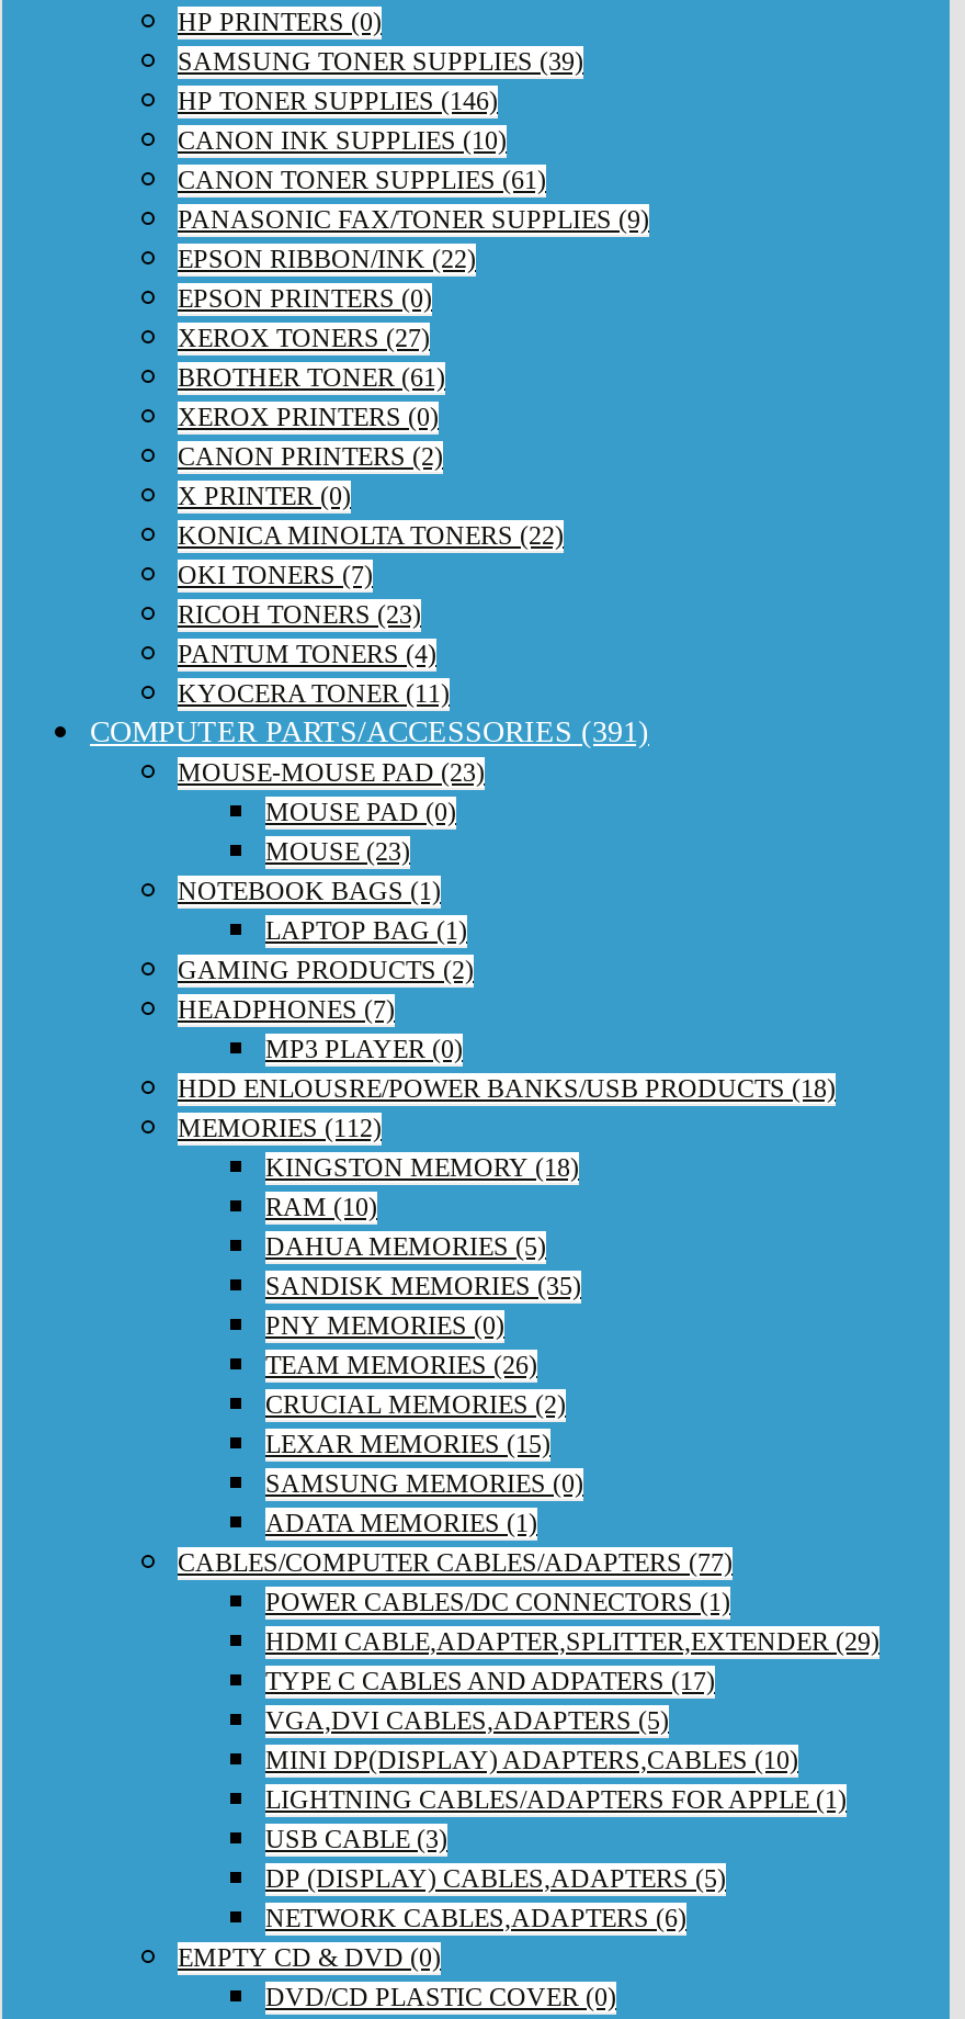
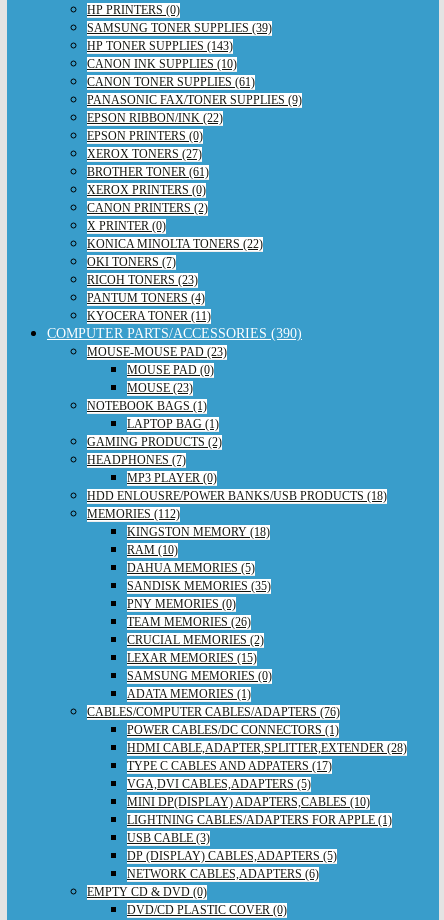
- HP TONER SUPPLIES (146)
+ HP TONER SUPPLIES (143)

- COMPUTER PARTS/ACCESSORIES (391)
+ COMPUTER PARTS/ACCESSORIES (390)

- CABLES/COMPUTER CABLES/ADAPTERS (77)
+ CABLES/COMPUTER CABLES/ADAPTERS (76)

- HDMI CABLE,ADAPTER,SPLITTER,EXTENDER (29)
+ HDMI CABLE,ADAPTER,SPLITTER,EXTENDER (28)
